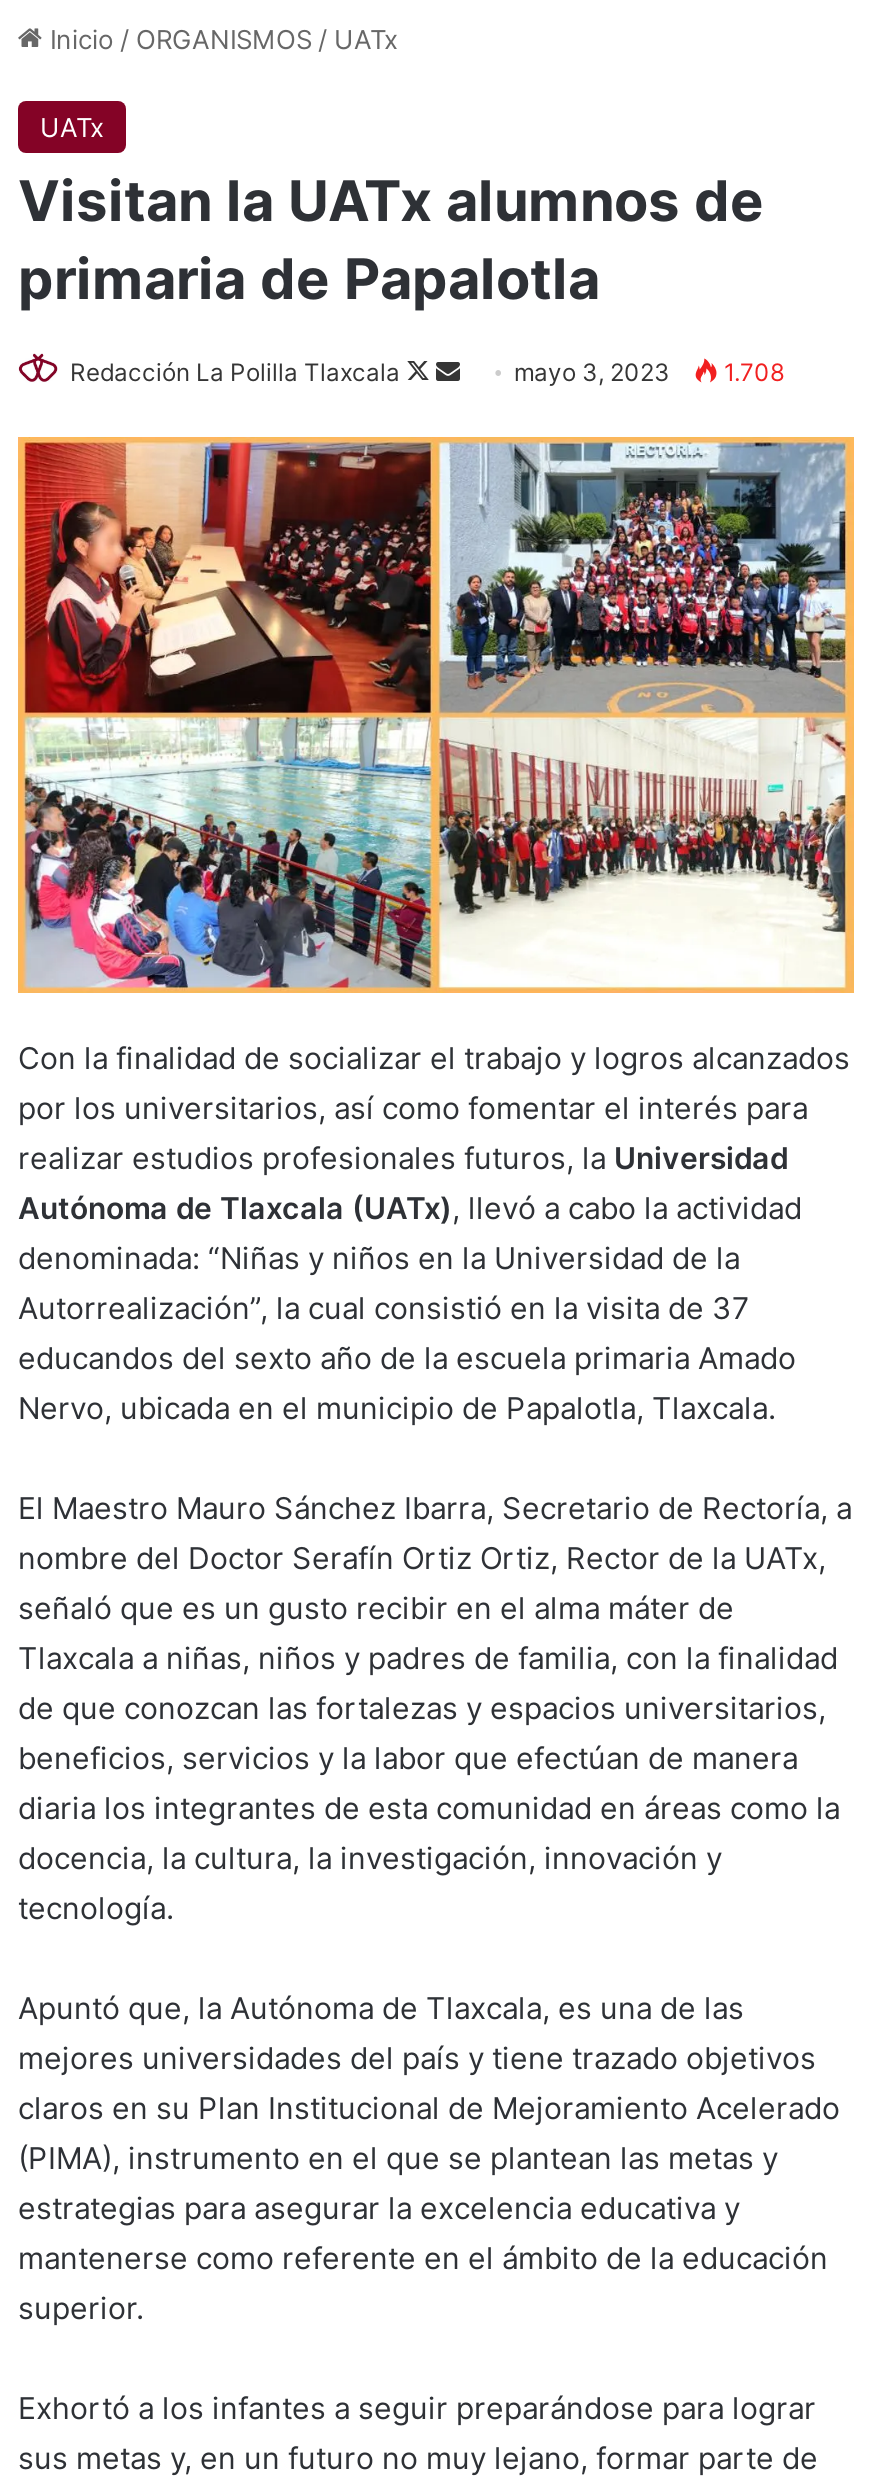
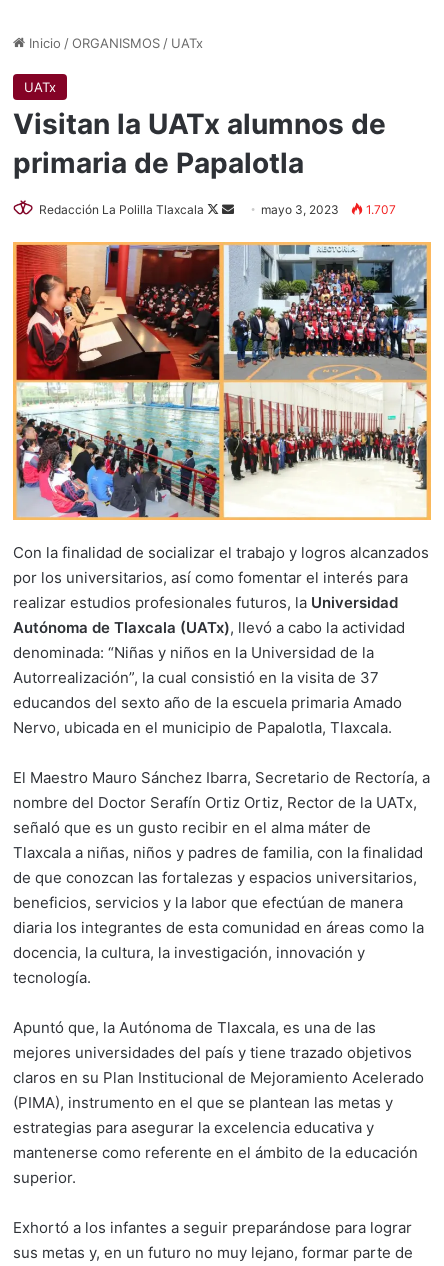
- 1.708
+ 1.707
